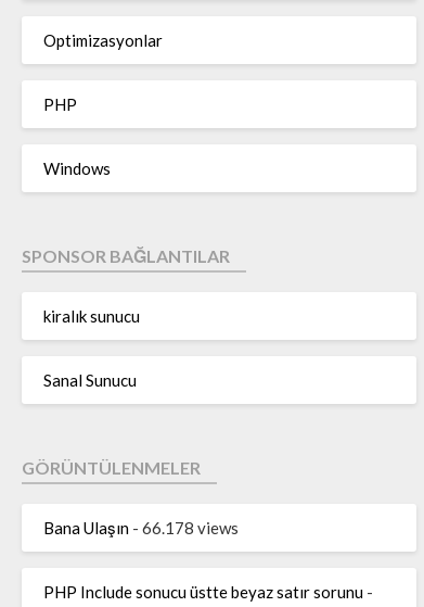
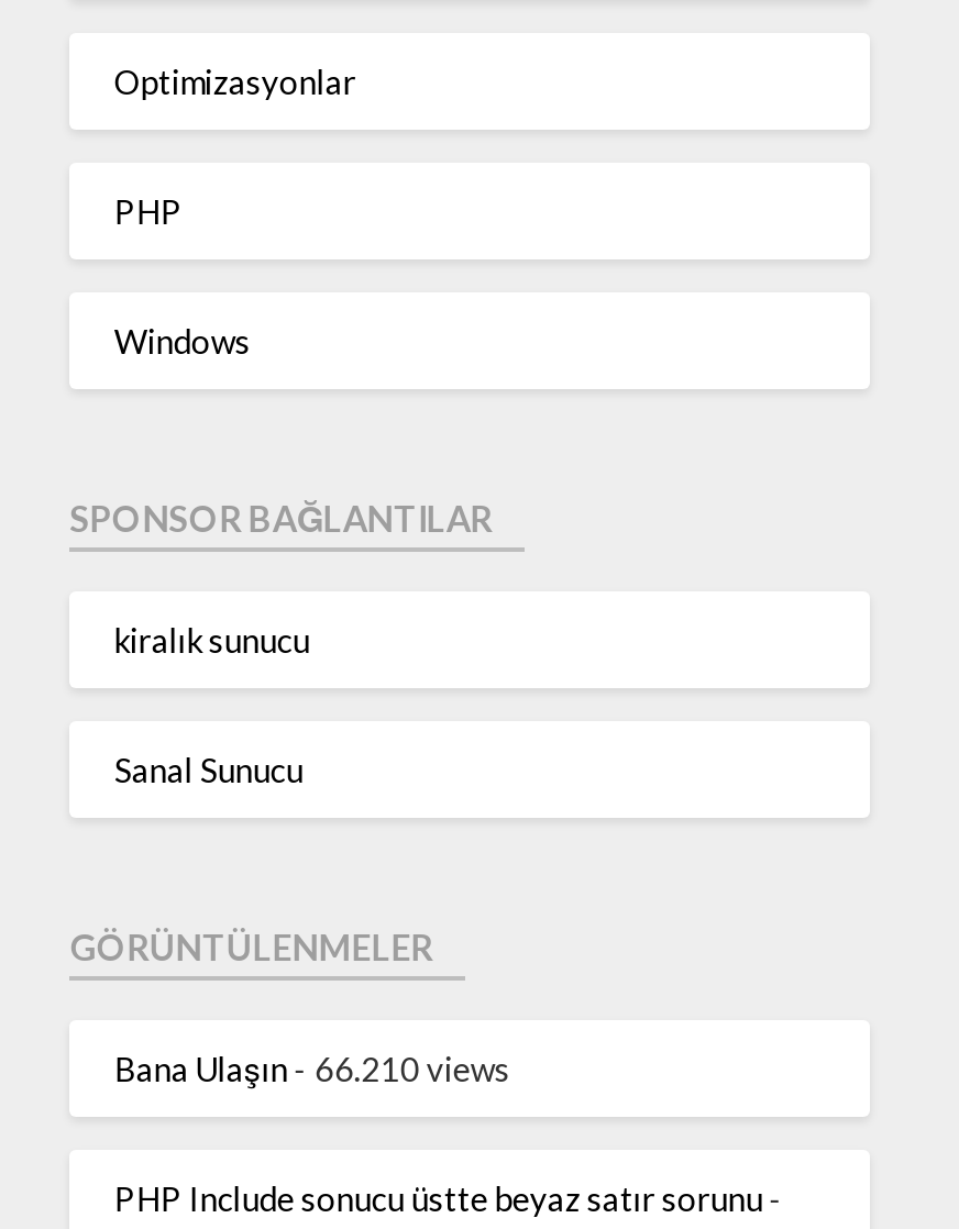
- Bana Ulaşın - 66.178 views
+ Bana Ulaşın - 66.210 views
